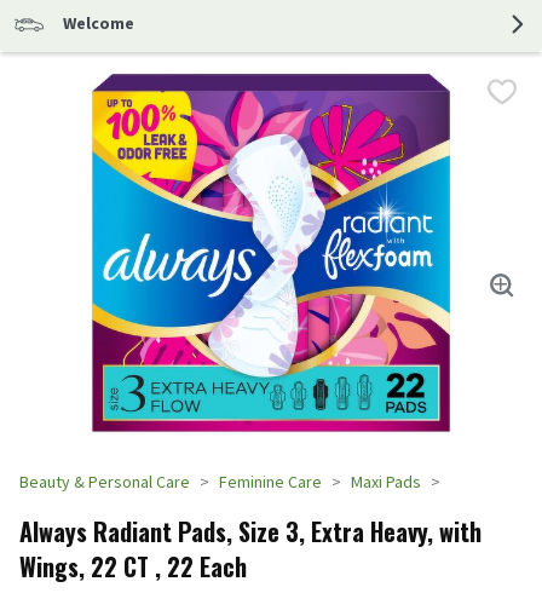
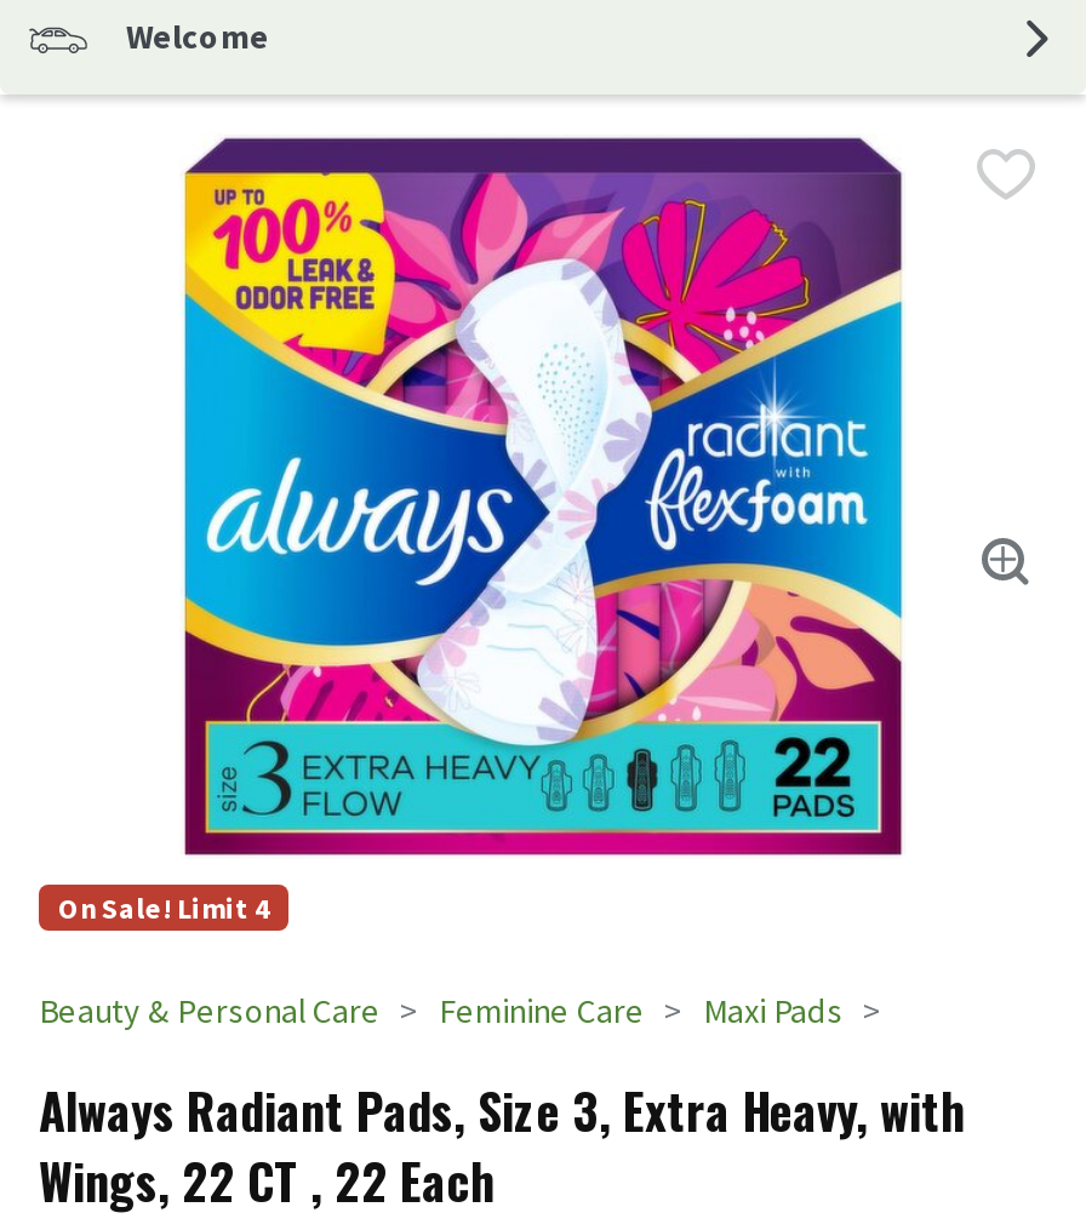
+ On Sale! Limit 4
